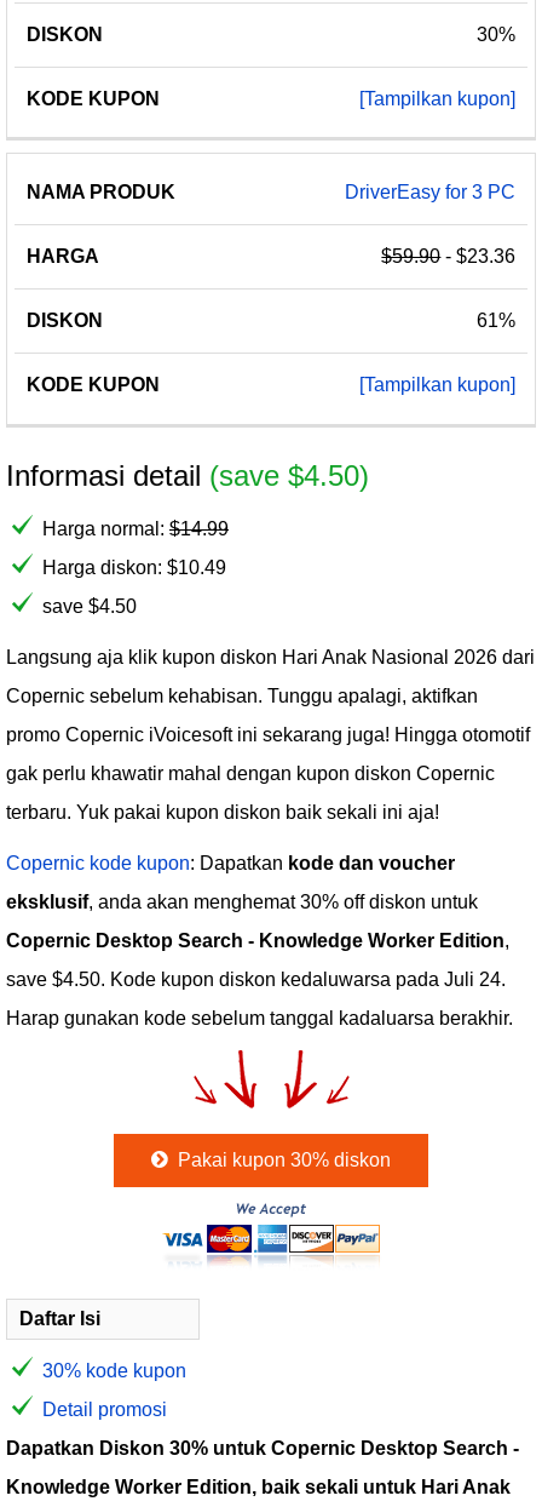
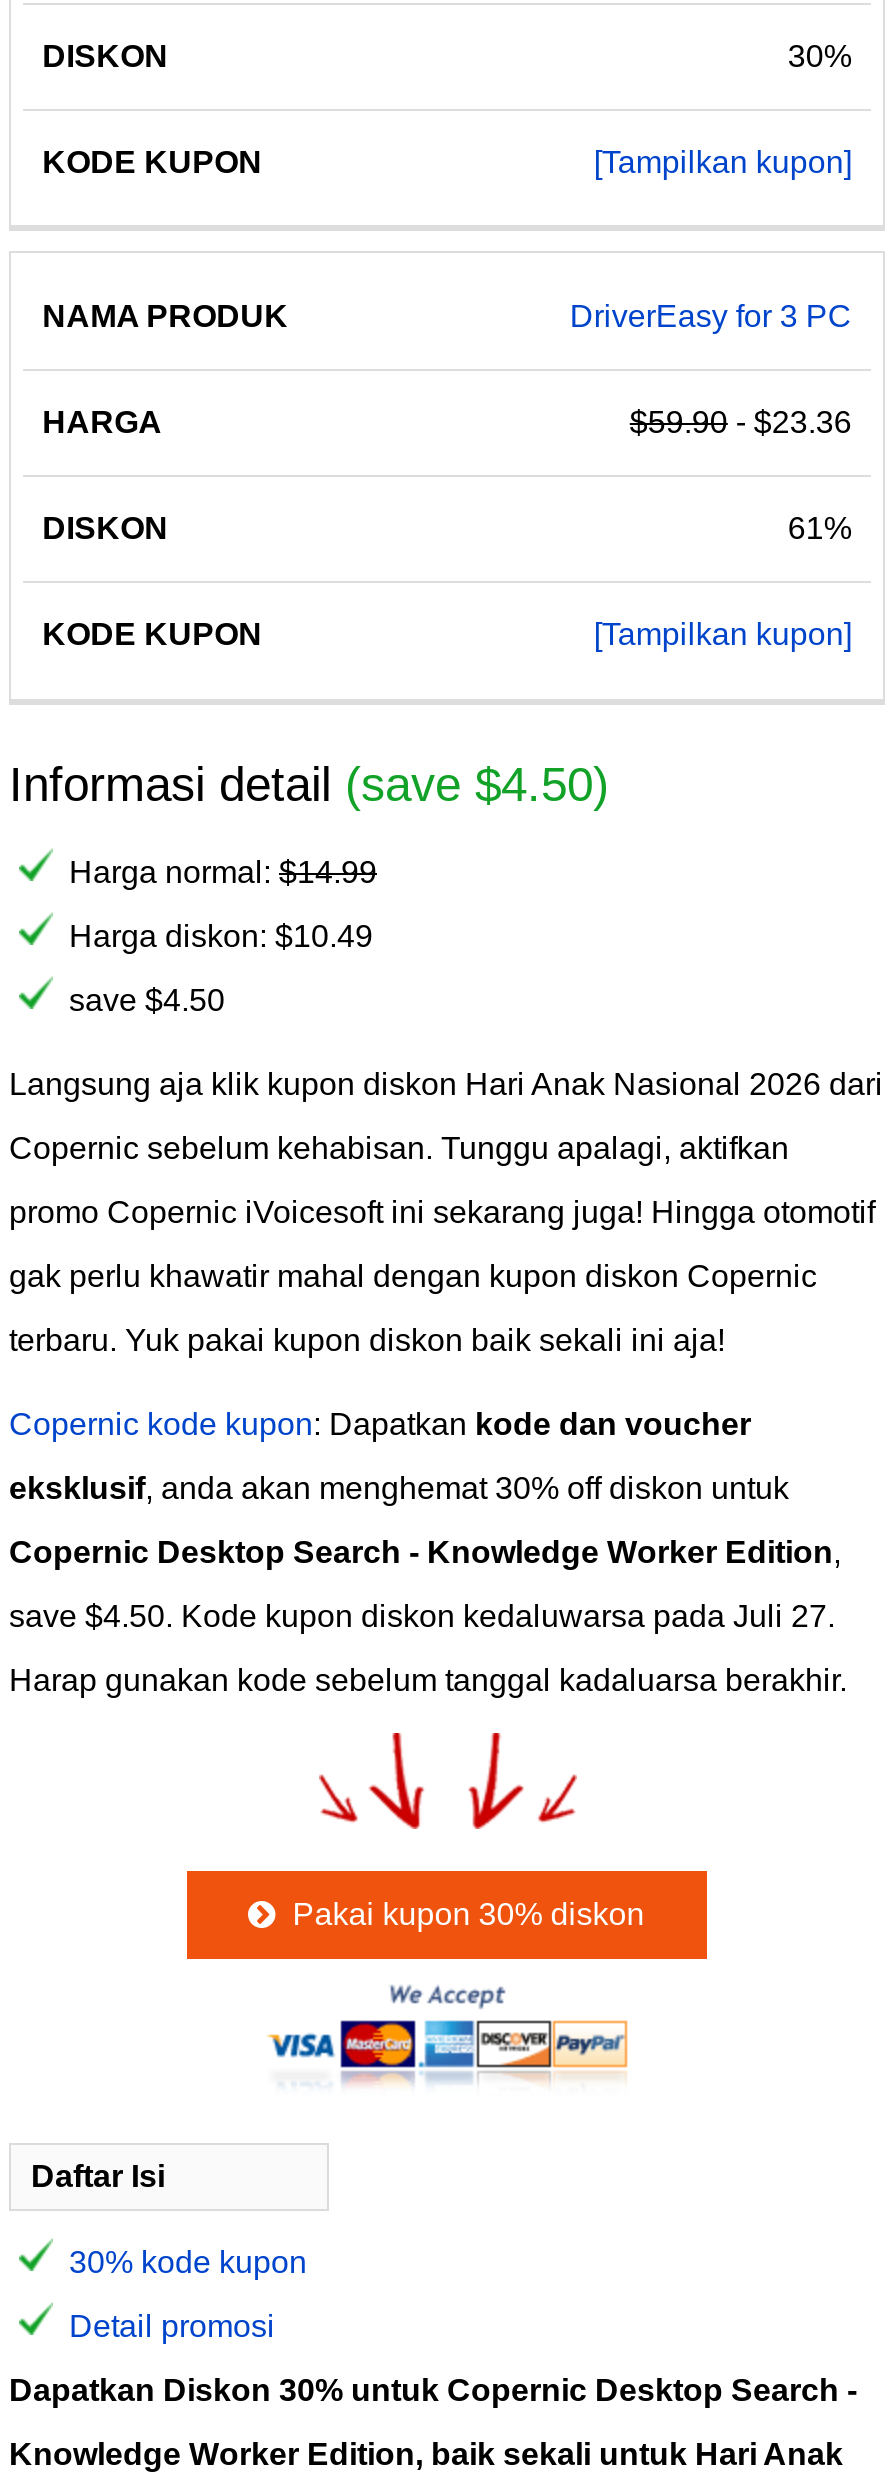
- save $4.50. Kode kupon diskon kedaluwarsa pada Juli 24.
+ save $4.50. Kode kupon diskon kedaluwarsa pada Juli 27.
